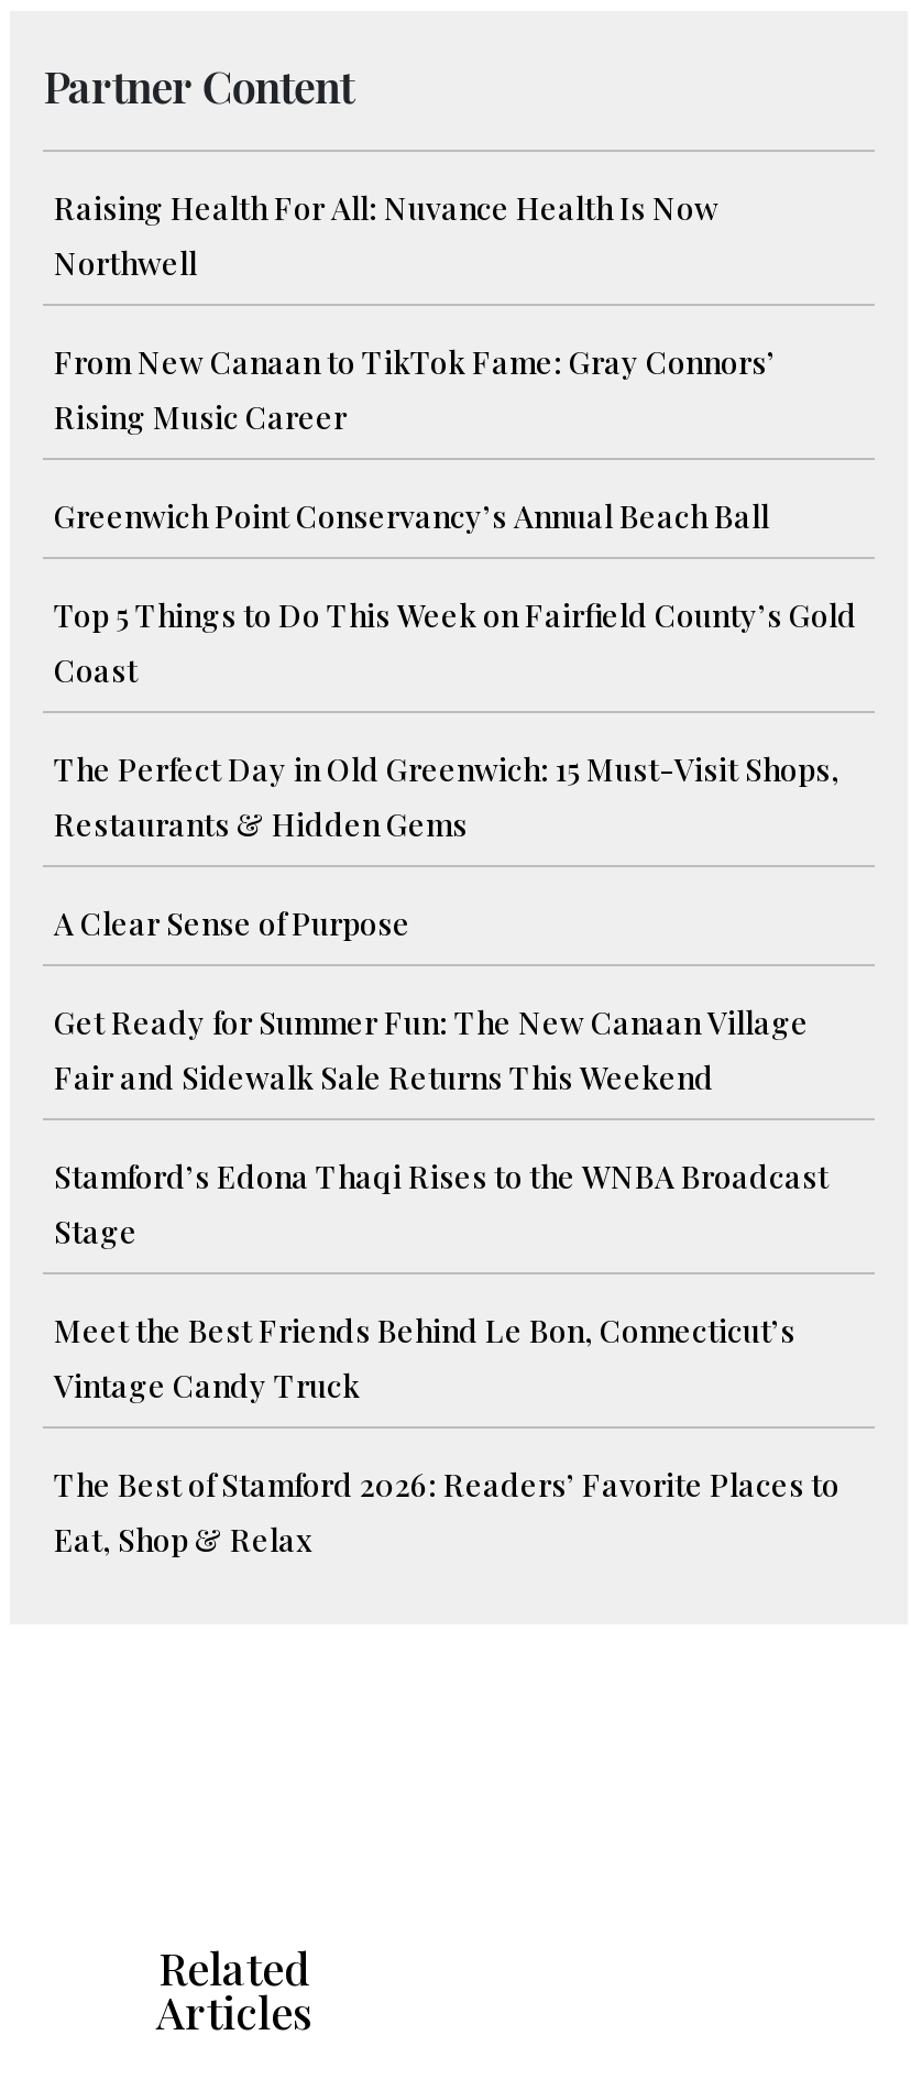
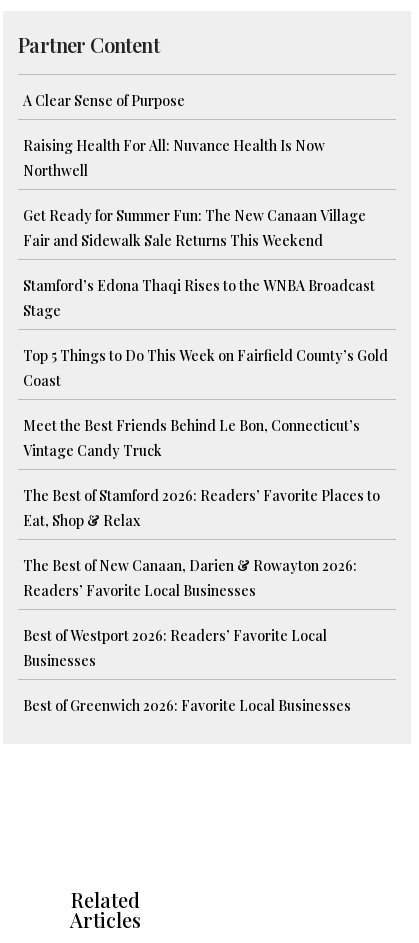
moved down: Raising Health For All: Nuvance Health Is Now | Northwell

- From New Canaan to TikTok Fame: Gray Connors’
- Rising Music Career
- Greenwich Point Conservancy’s Annual Beach Ball
- The Perfect Day in Old Greenwich: 15 Must-Visit Shops,
- Restaurants & Hidden Gems

moved down: Top 5 Things to Do This Week on Fairfield County’s Gold | Coast

moved up: A Clear Sense of Purpose

moved up: Get Ready for Summer Fun: The New Canaan Village | Fair and Sidewalk Sale Returns This Weekend | Stamford’s Edona Thaqi Rises to the WNBA Broadcast | Stage

moved up: Meet the Best Friends Behind Le Bon, Connecticut’s | Vintage Candy Truck | The Best of Stamford 2026: Readers’ Favorite Places to | Eat, Shop & Relax

+ The Best of New Canaan, Darien & Rowayton 2026:
+ Readers’ Favorite Local Businesses
+ Best of Westport 2026: Readers’ Favorite Local
+ Businesses
+ Best of Greenwich 2026: Favorite Local Businesses
